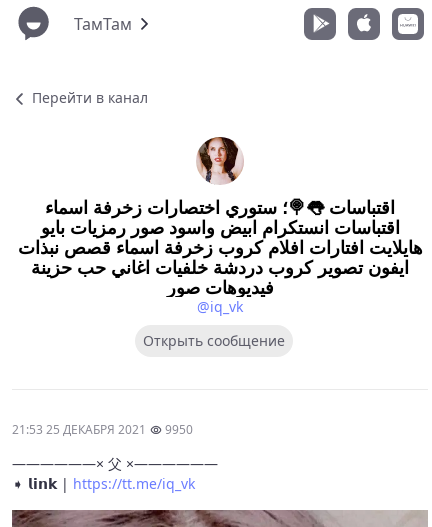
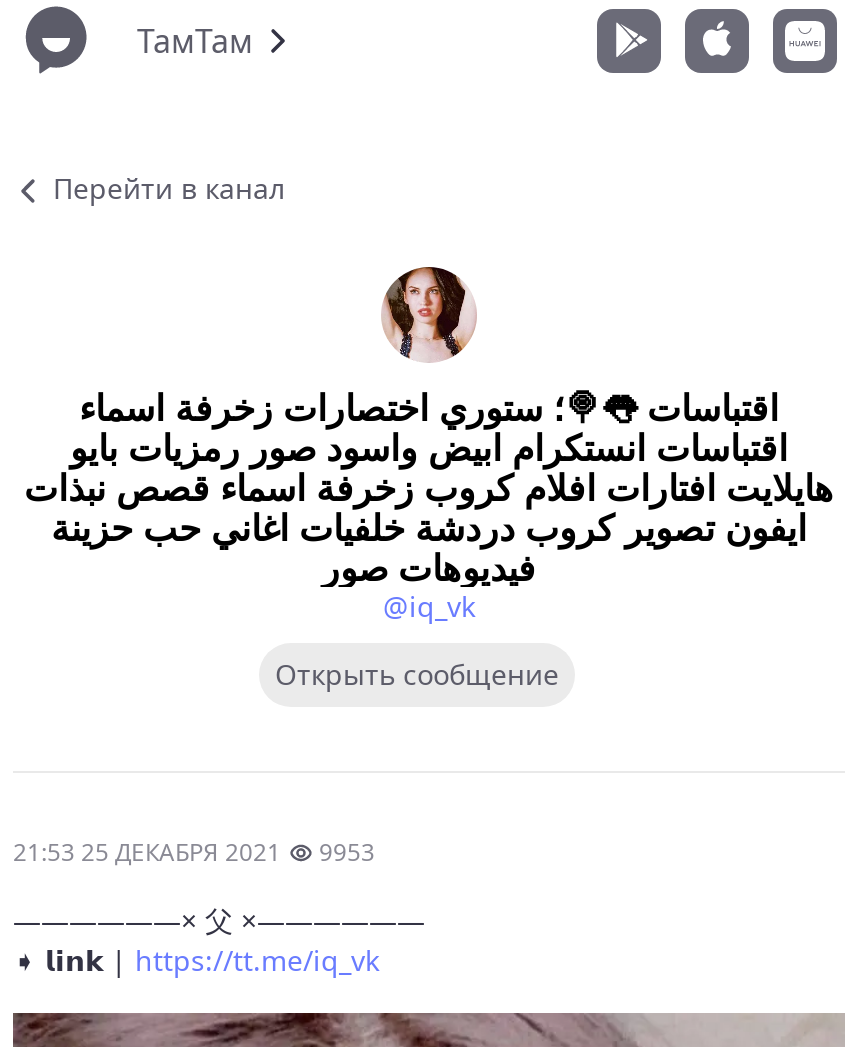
- 21:53 25 ДЕКАБРЯ 2021 9950
+ 21:53 25 ДЕКАБРЯ 2021 9953
